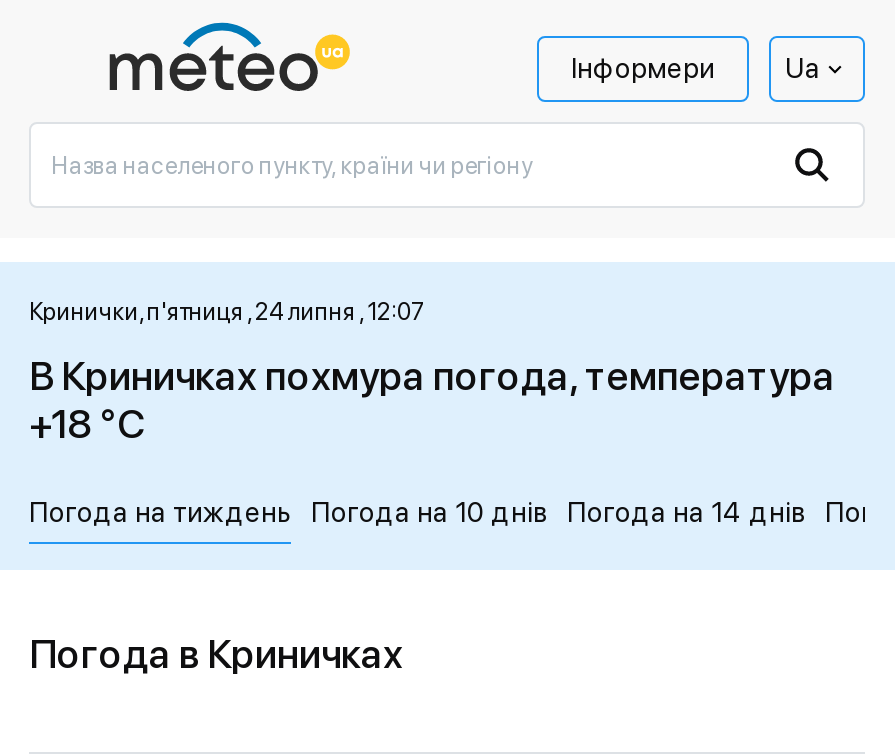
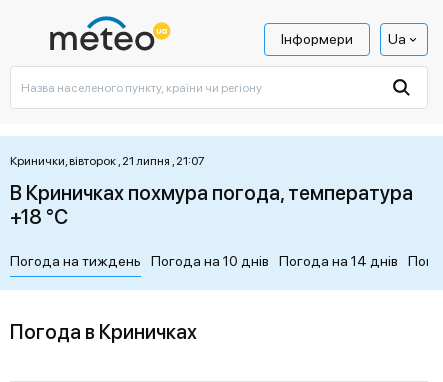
- Кринички, п'ятниця , 24 липня , 12:07
+ Кринички, вівторок , 21 липня , 21:07
